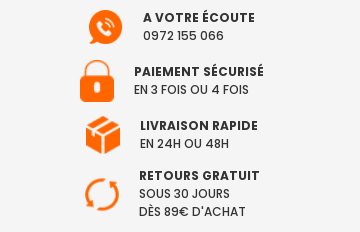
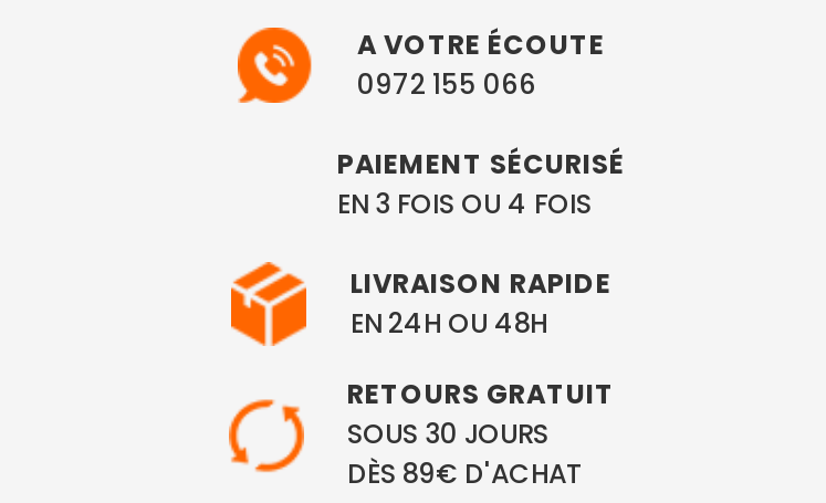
- [image]
